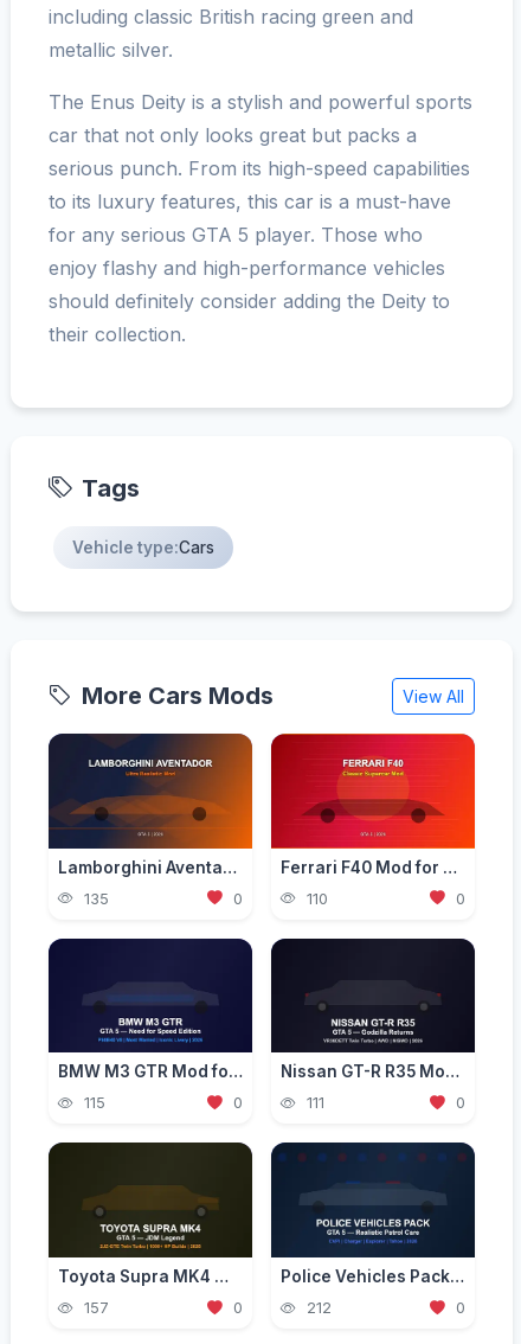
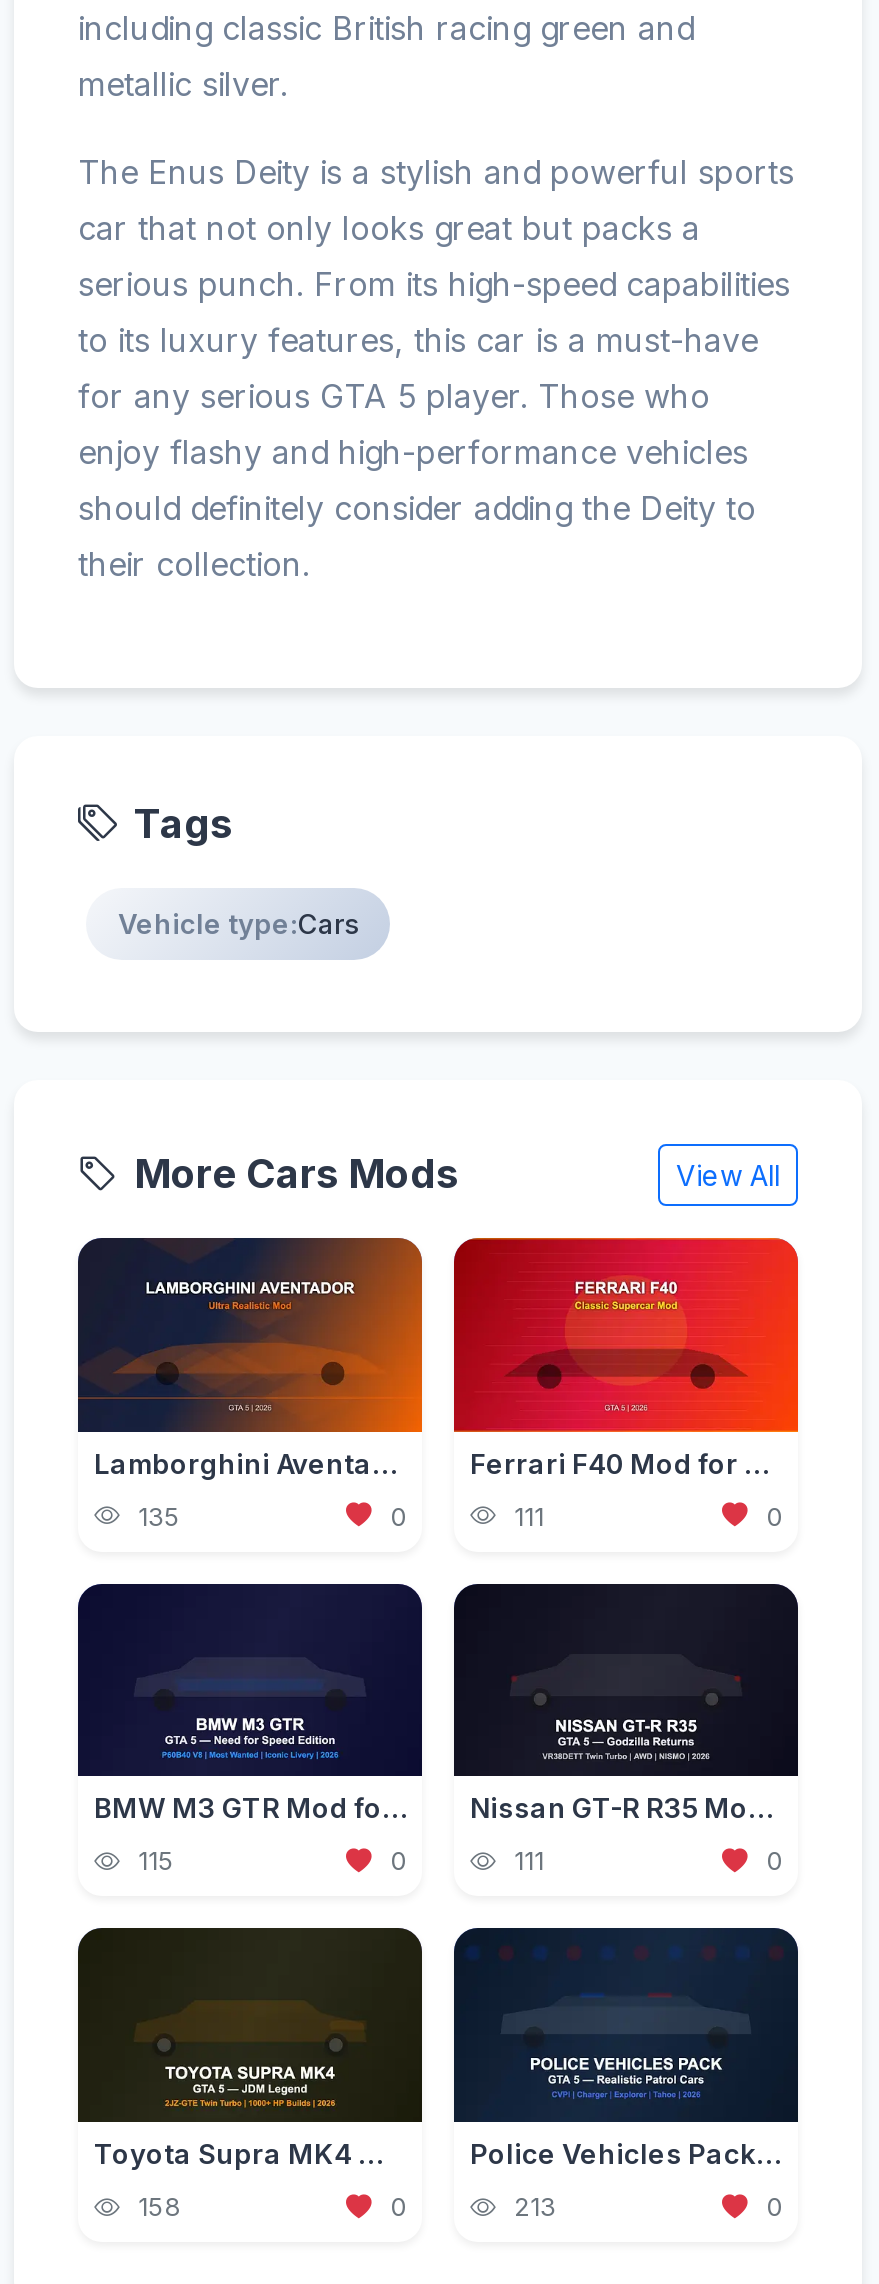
- 110
+ 111

- 157
+ 158

- 212
+ 213
